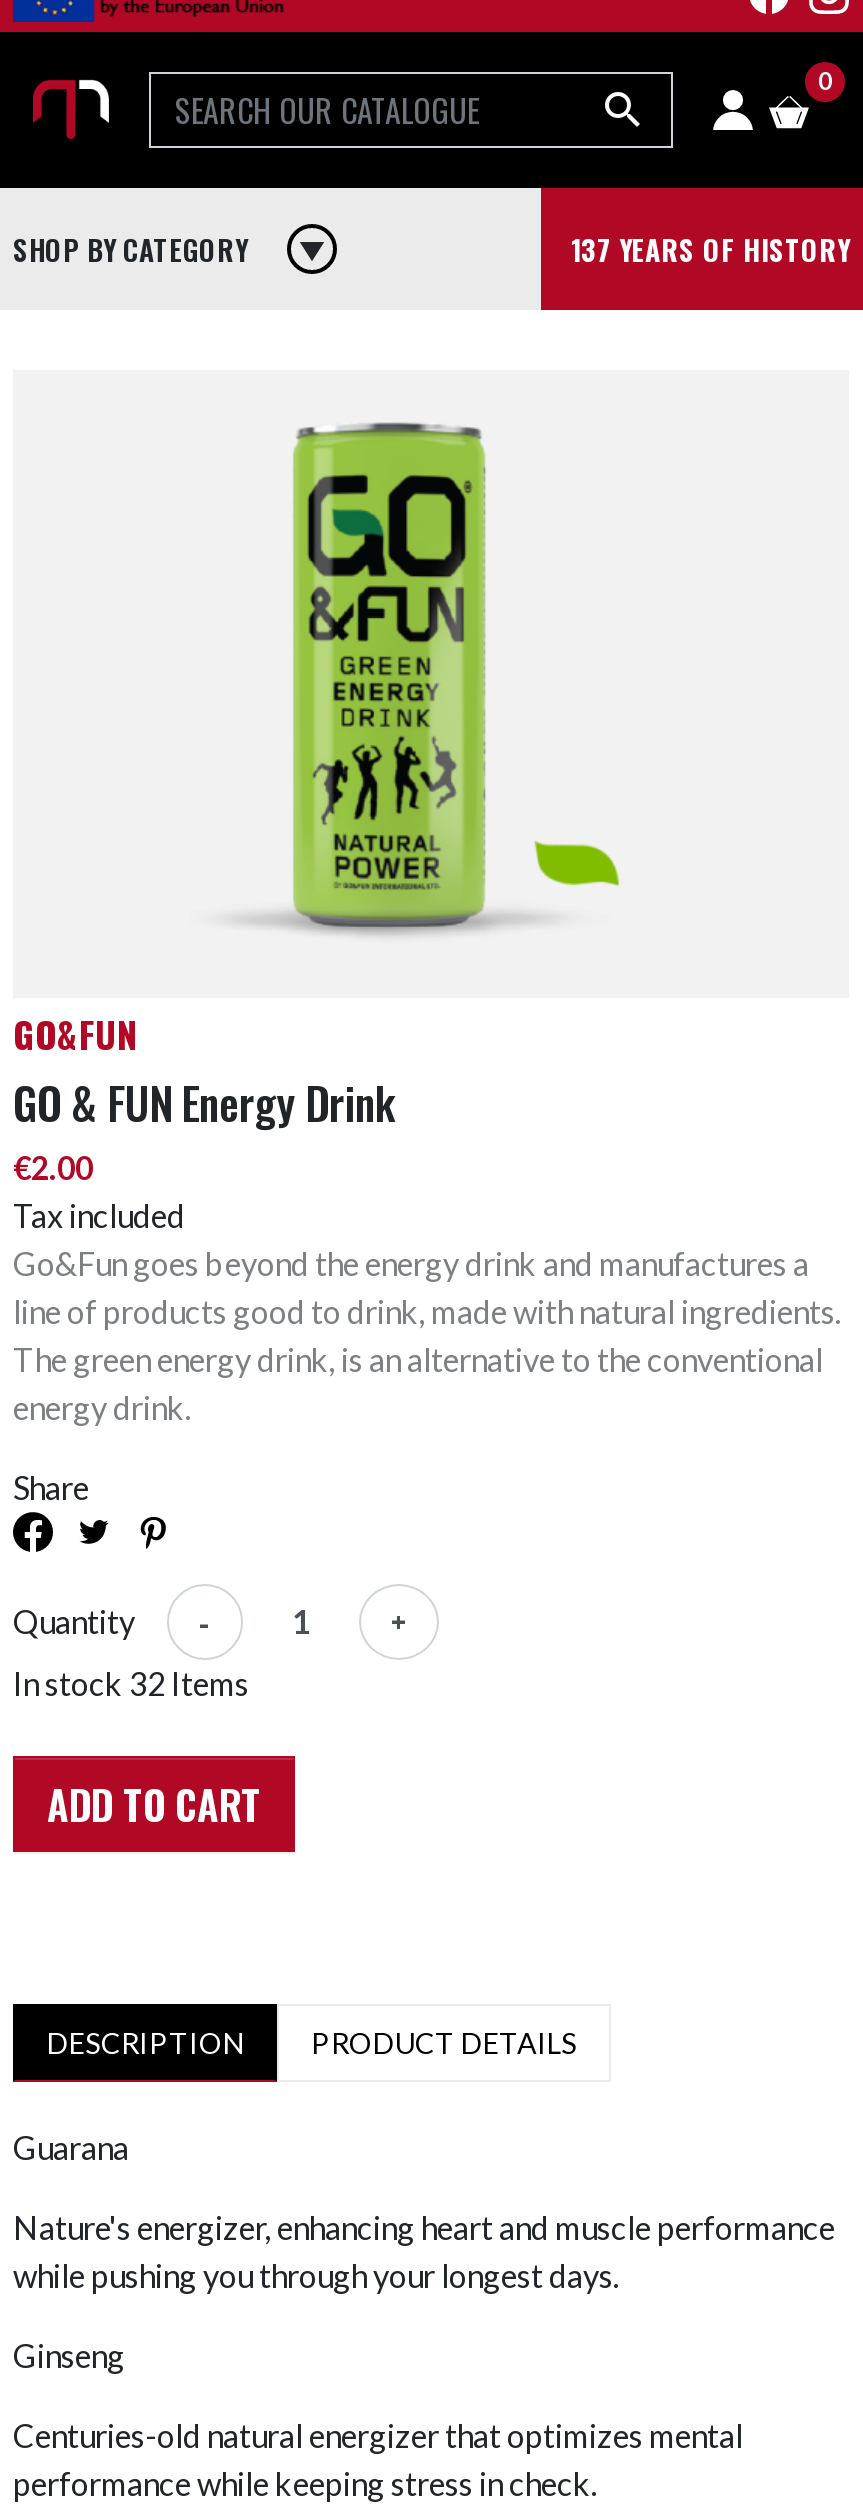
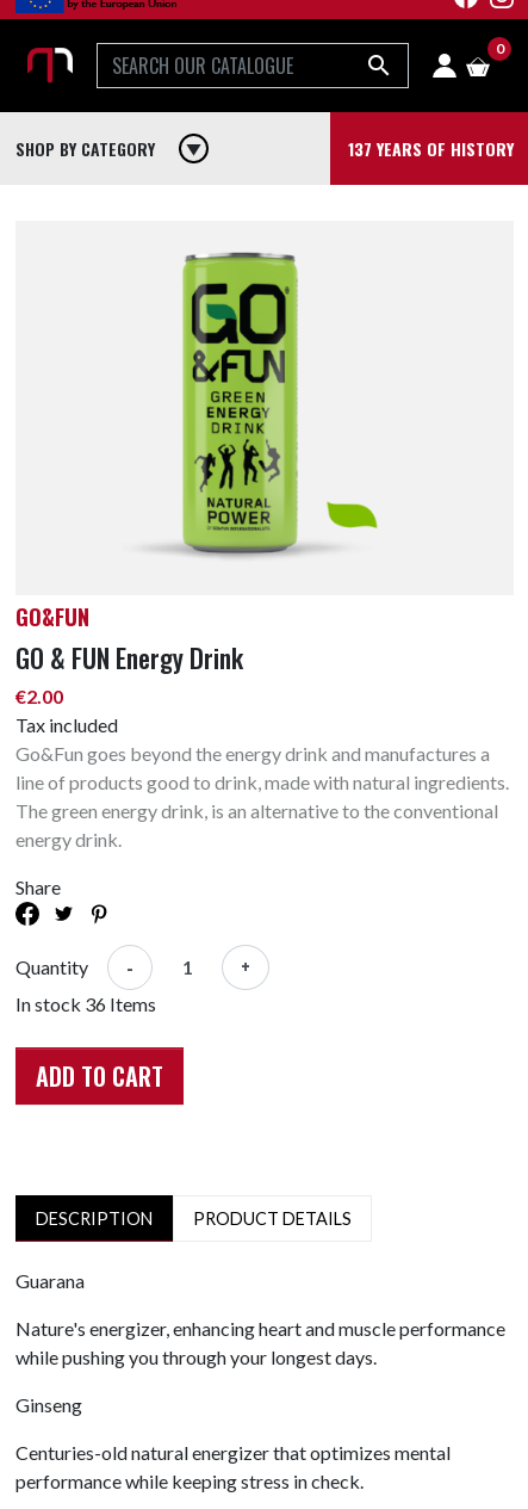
- In stock 32 Items
+ In stock 36 Items
